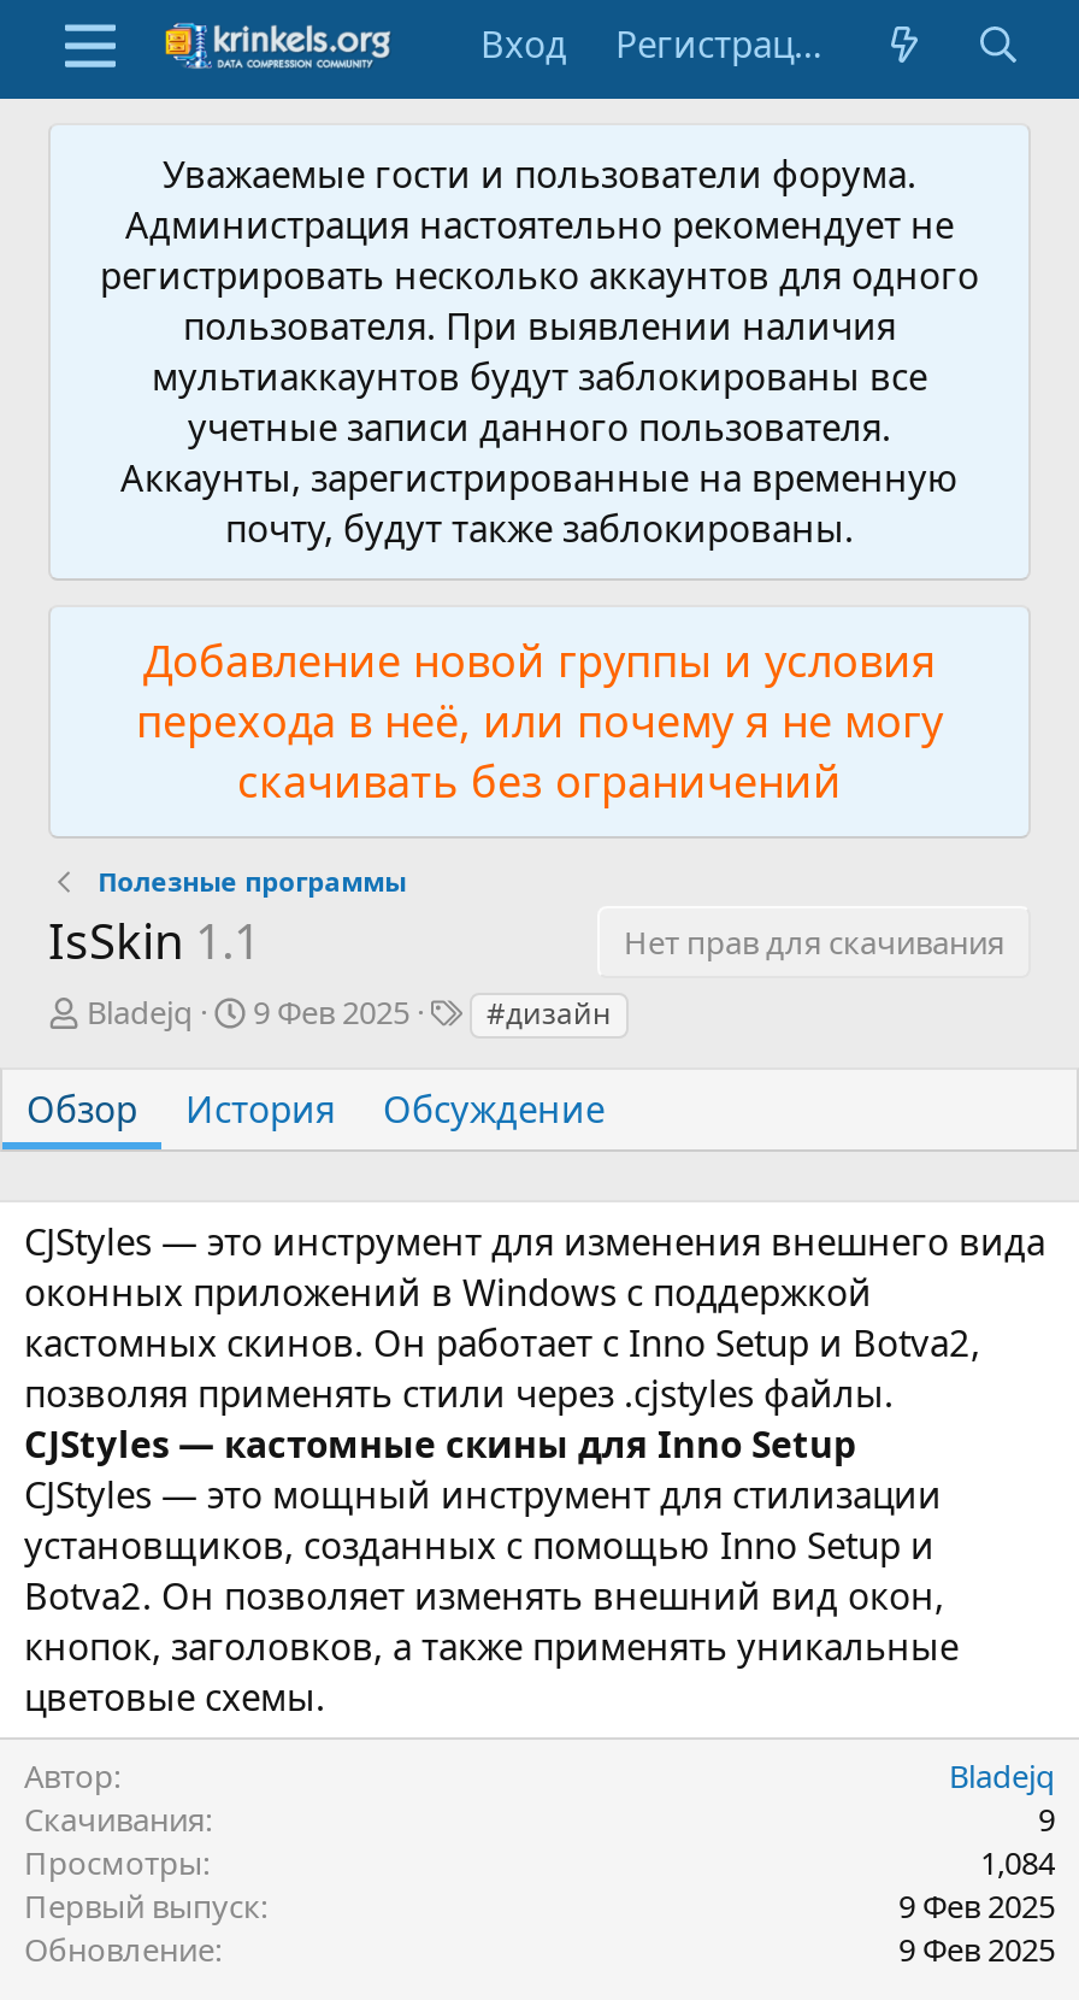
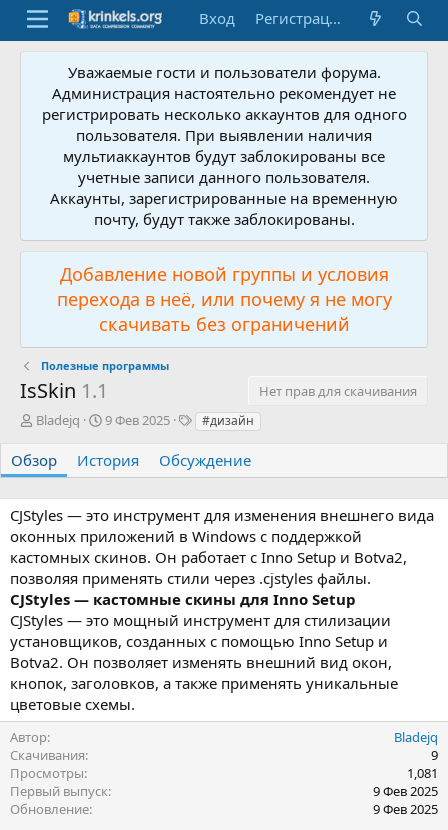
- 1,084
+ 1,081
